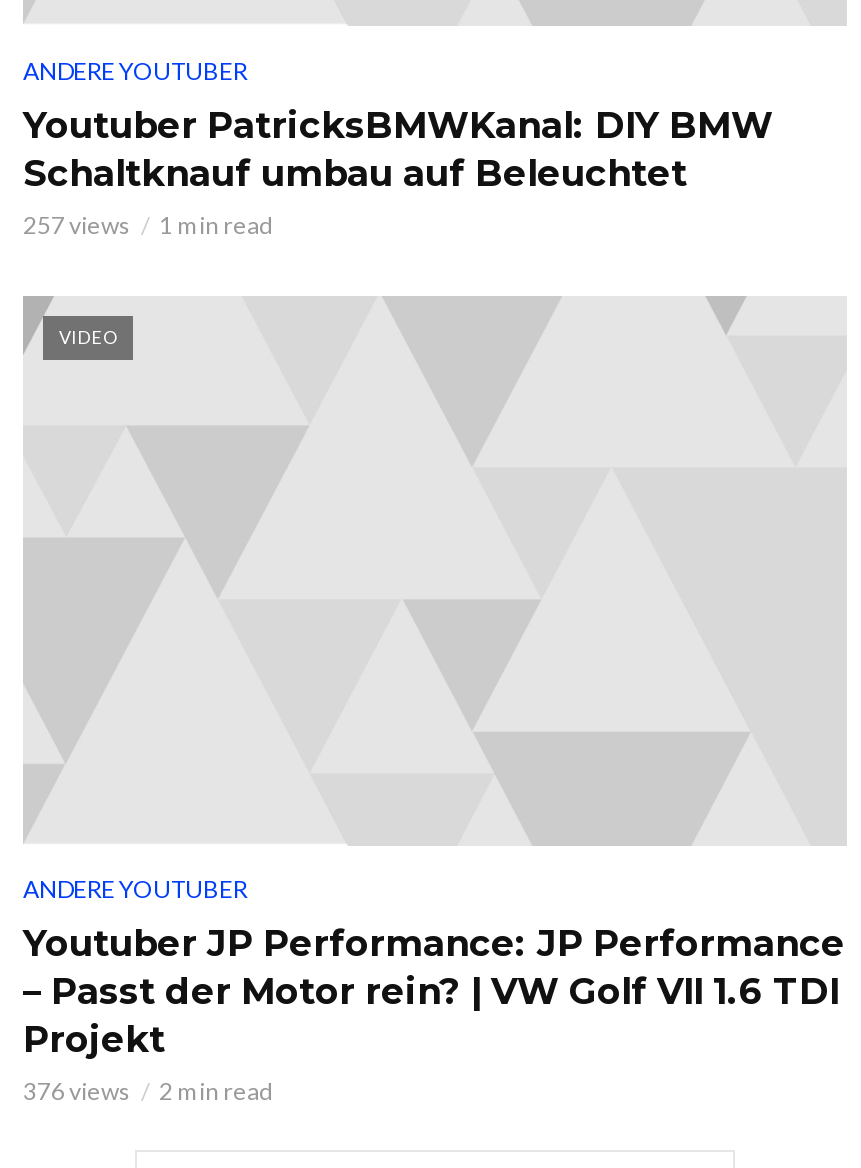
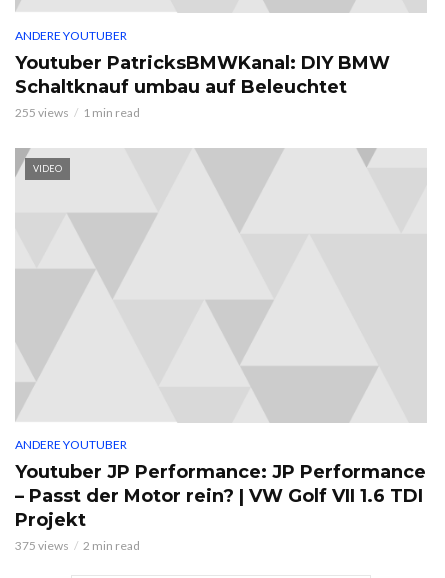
- 257 views 1 min read
+ 255 views 1 min read

- 376 views 2 min read
+ 375 views 2 min read
